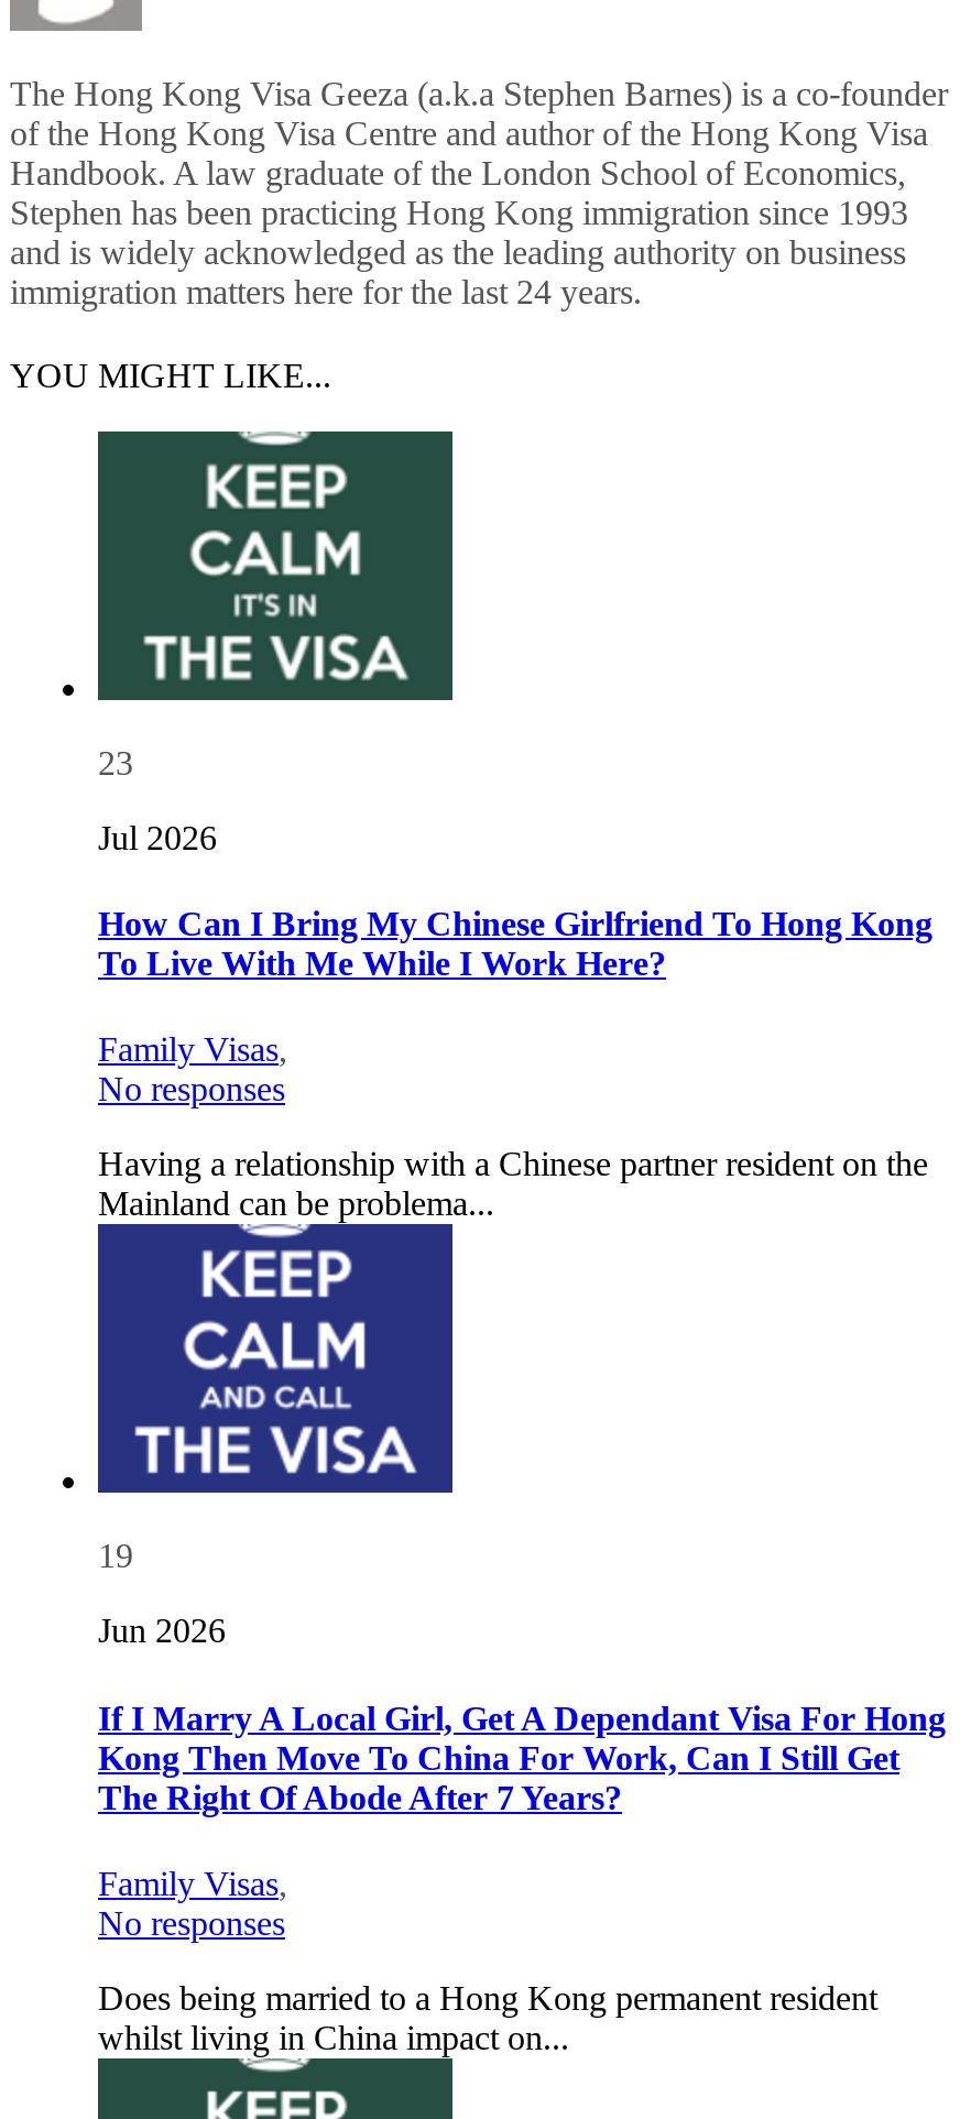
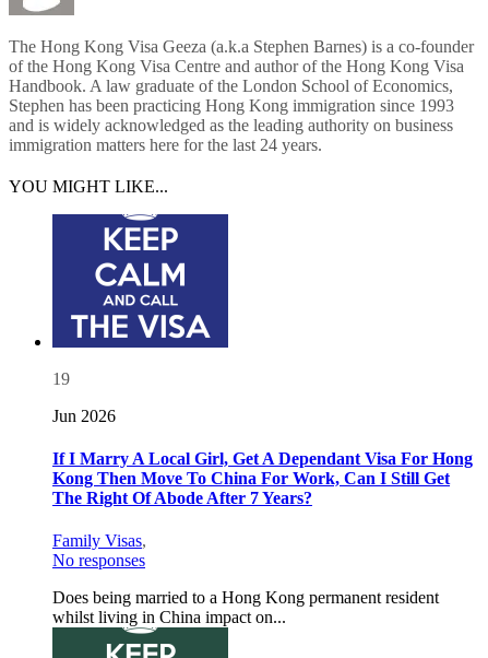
- [image]
- 23
- Jul 2026
- How Can I Bring My Chinese Girlfriend To Hong Kong
- To Live With Me While I Work Here?
- Family Visas,
- No responses
- Having a relationship with a Chinese partner resident on the
- Mainland can be problema...
